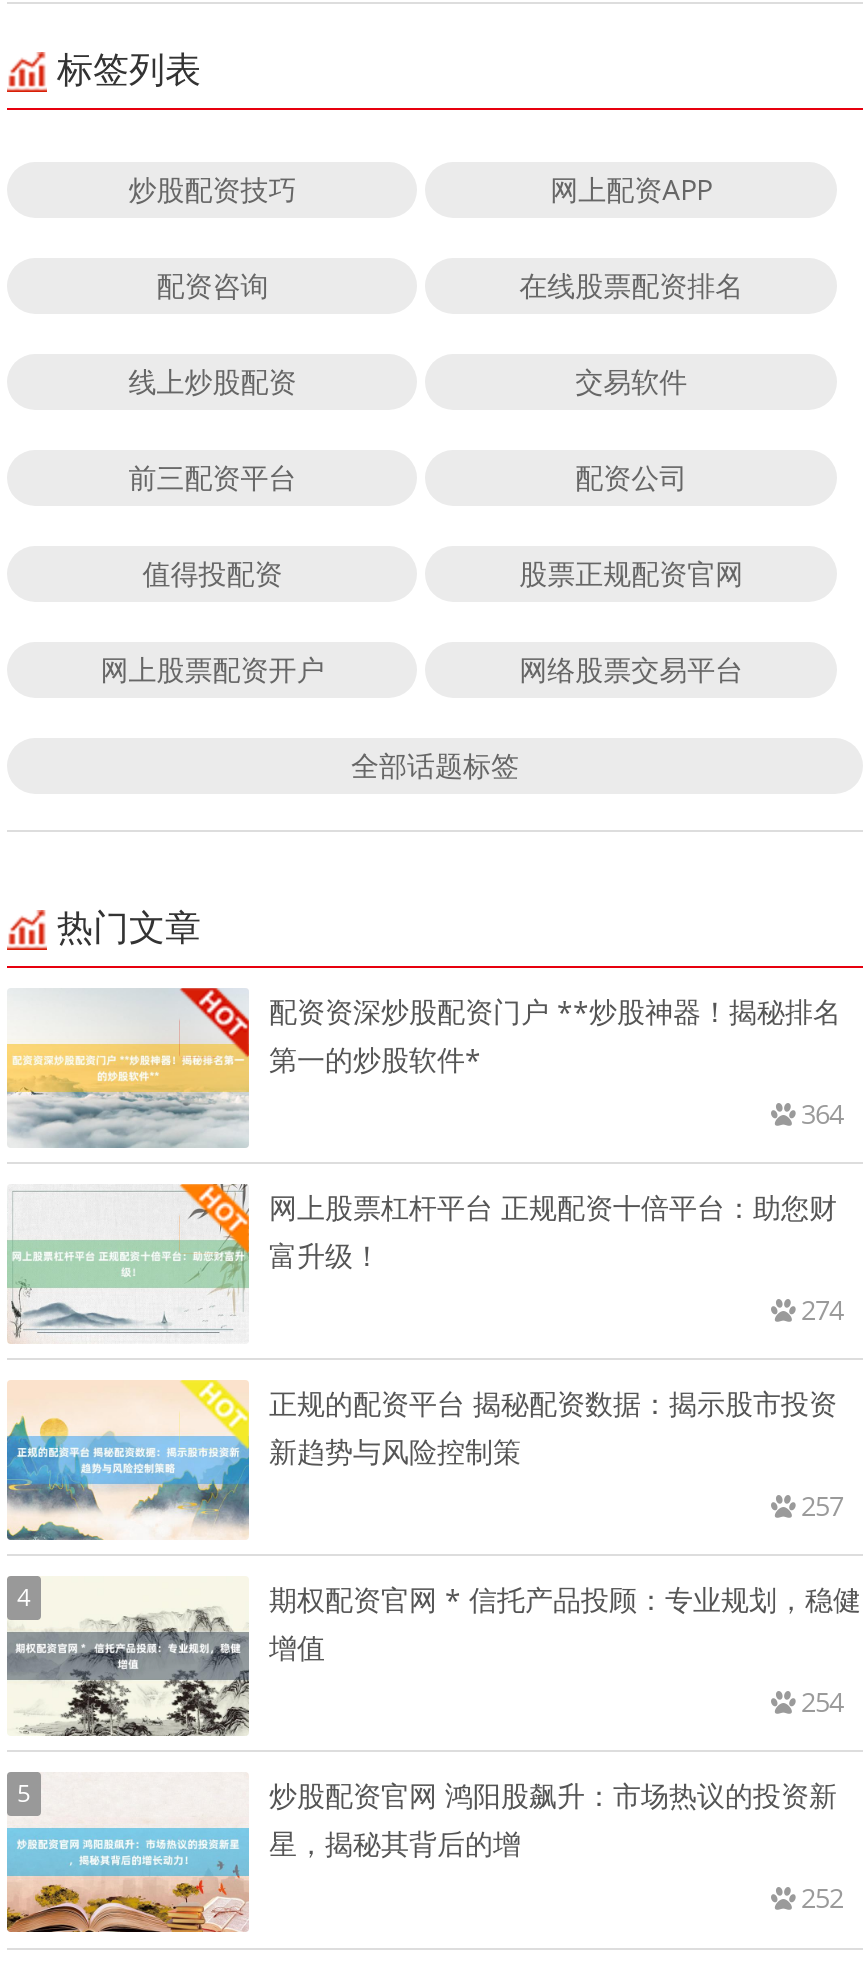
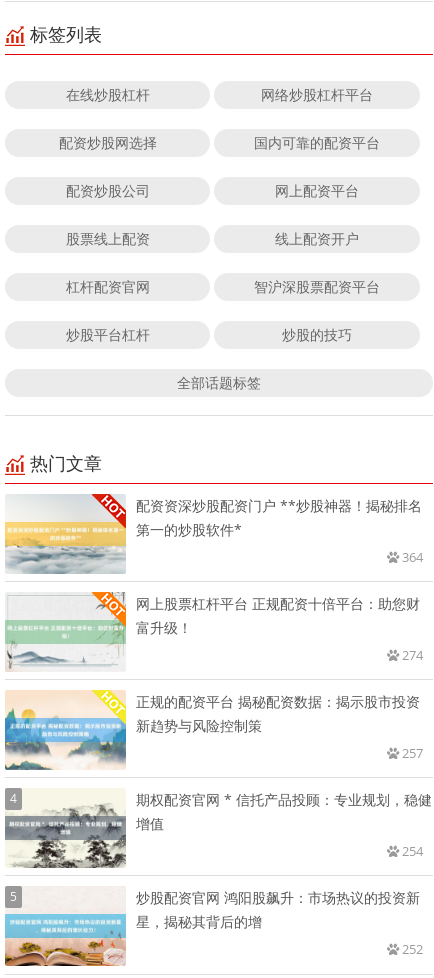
- 炒股配资技巧
- 网上配资APP
+ 在线炒股杠杆
+ 网络炒股杠杆平台

- 配资咨询
- 在线股票配资排名
+ 配资炒股网选择
+ 国内可靠的配资平台

- 线上炒股配资
- 交易软件
+ 配资炒股公司
+ 网上配资平台

- 前三配资平台
- 配资公司
+ 股票线上配资
+ 线上配资开户

- 值得投配资
- 股票正规配资官网
+ 杠杆配资官网
+ 智沪深股票配资平台

- 网上股票配资开户
- 网络股票交易平台
+ 炒股平台杠杆
+ 炒股的技巧
